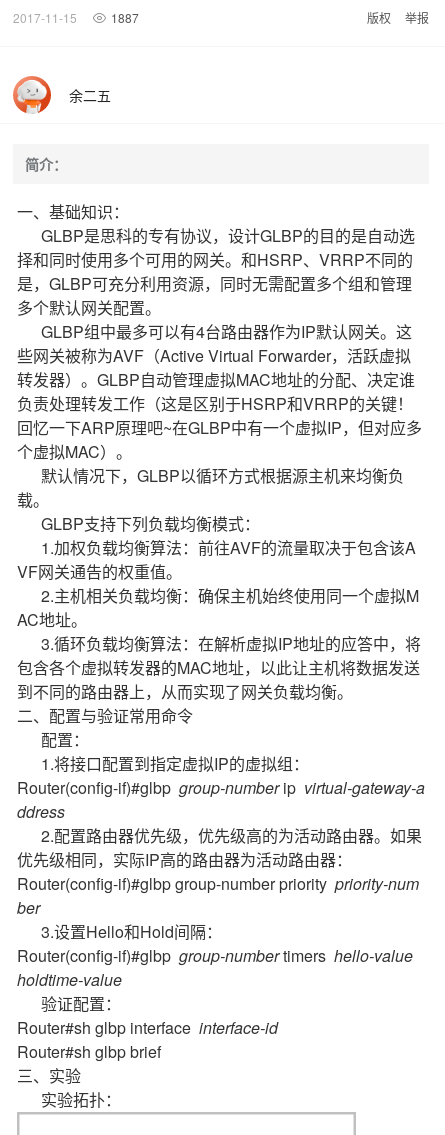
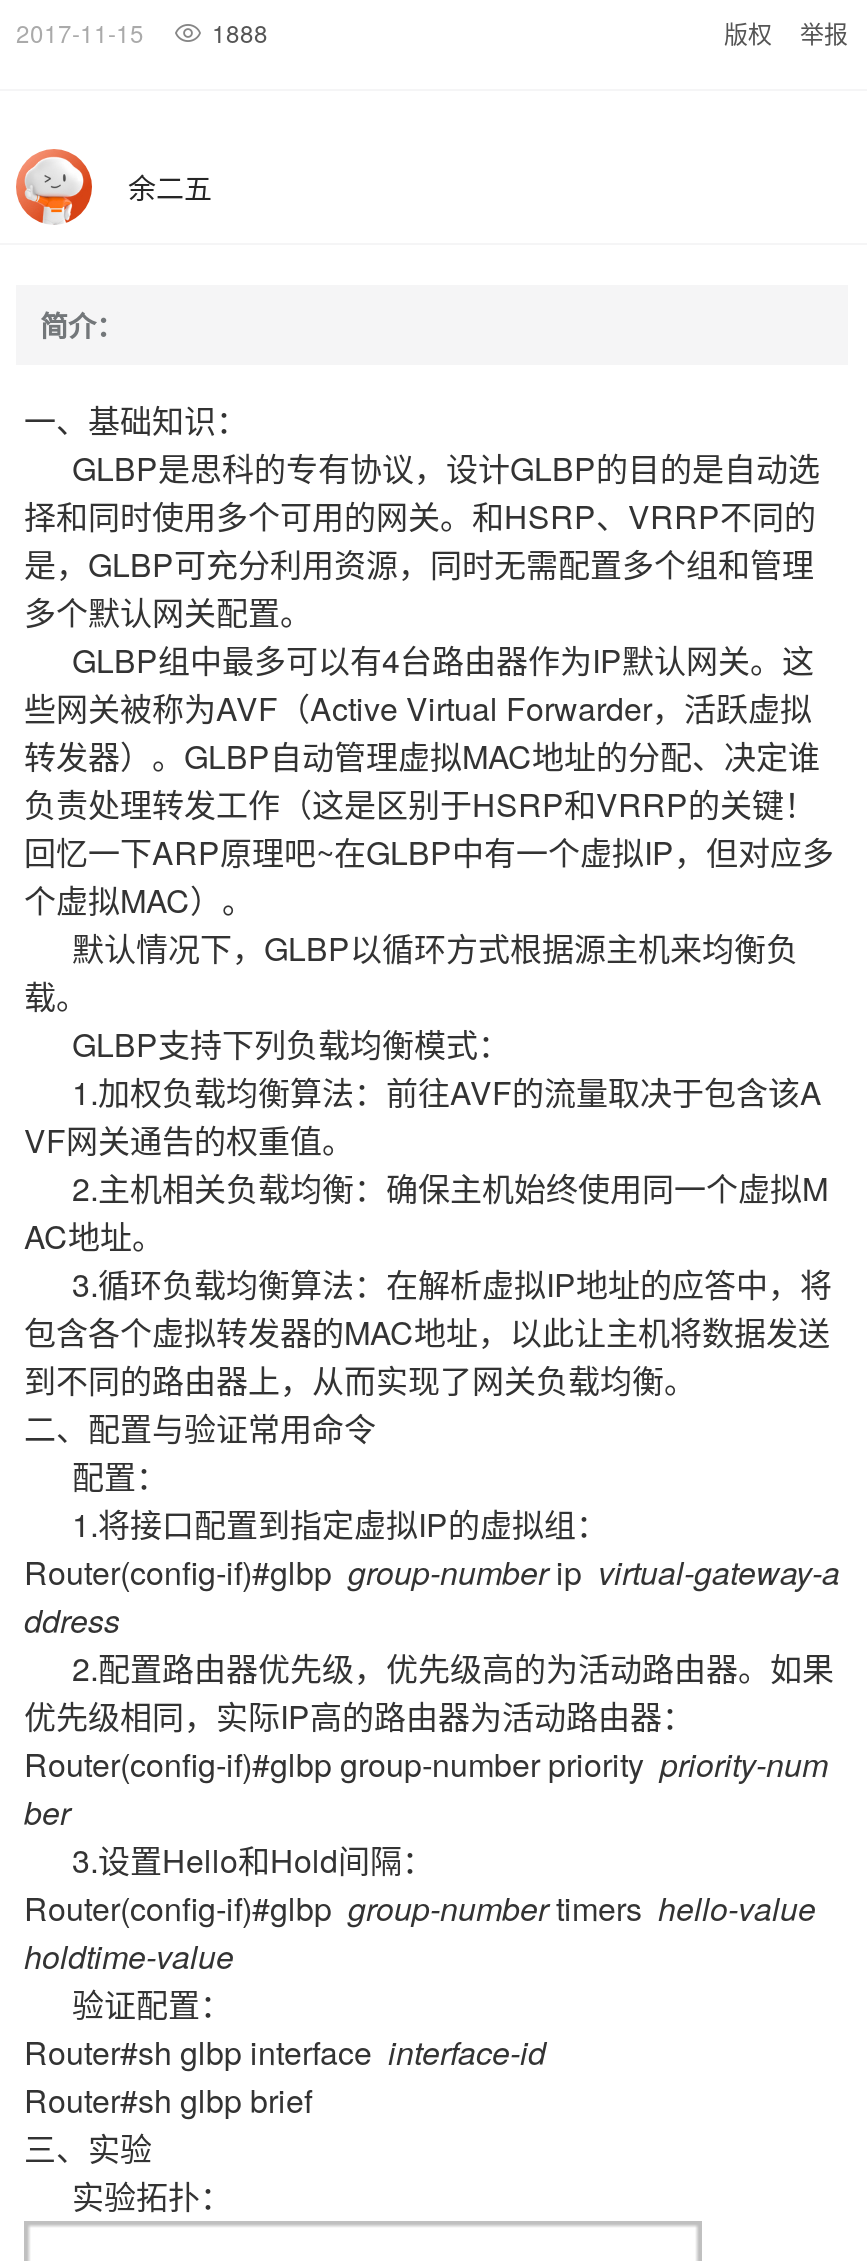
- 2017-11-15 1887
+ 2017-11-15 1888
